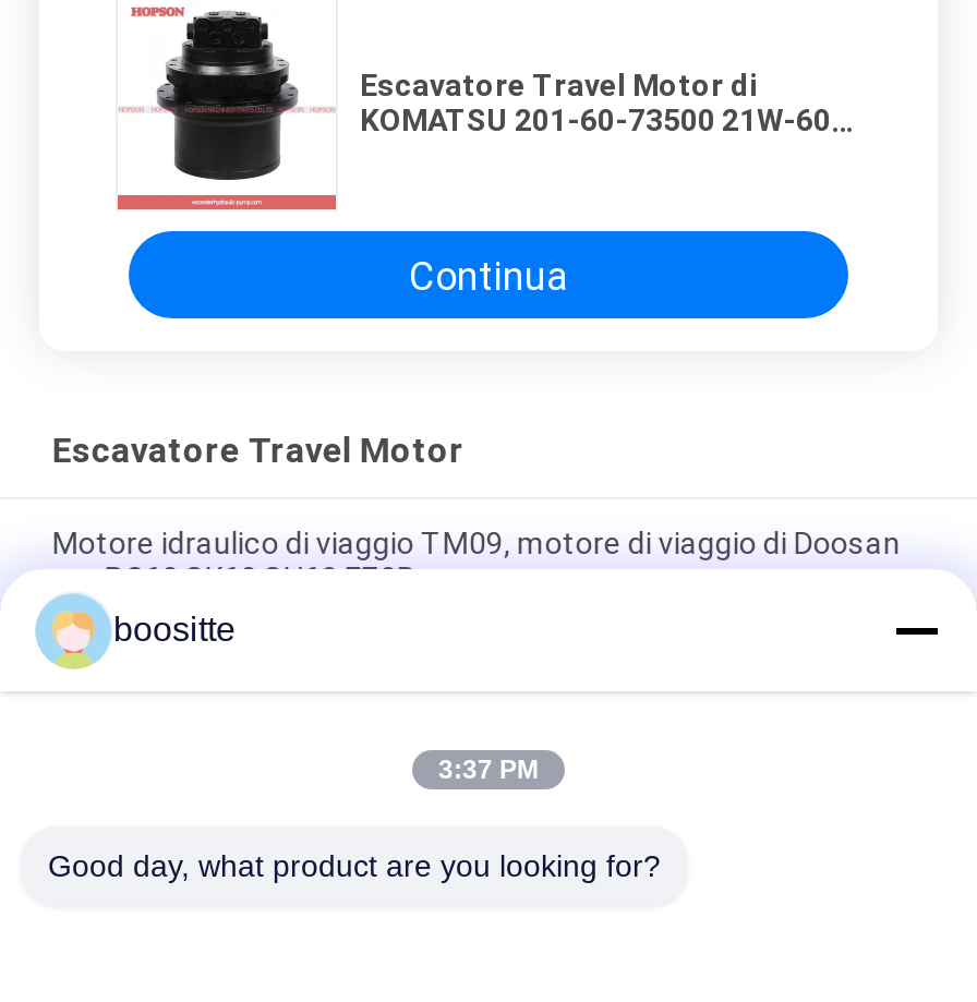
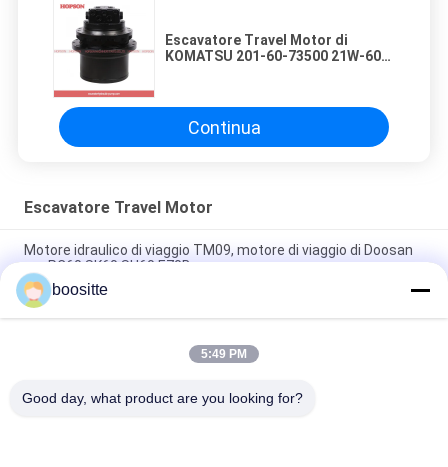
- 3:37 PM
+ 5:49 PM
